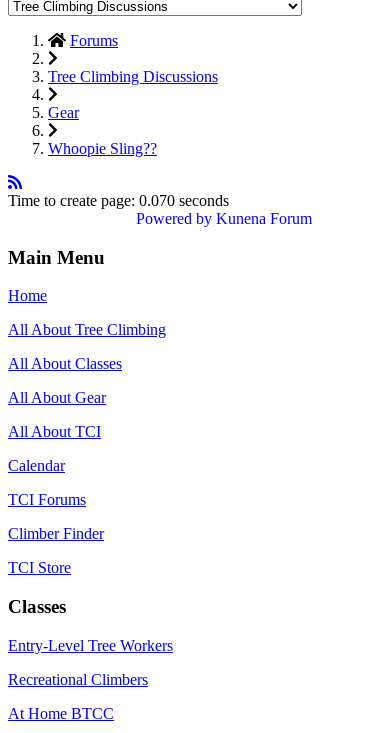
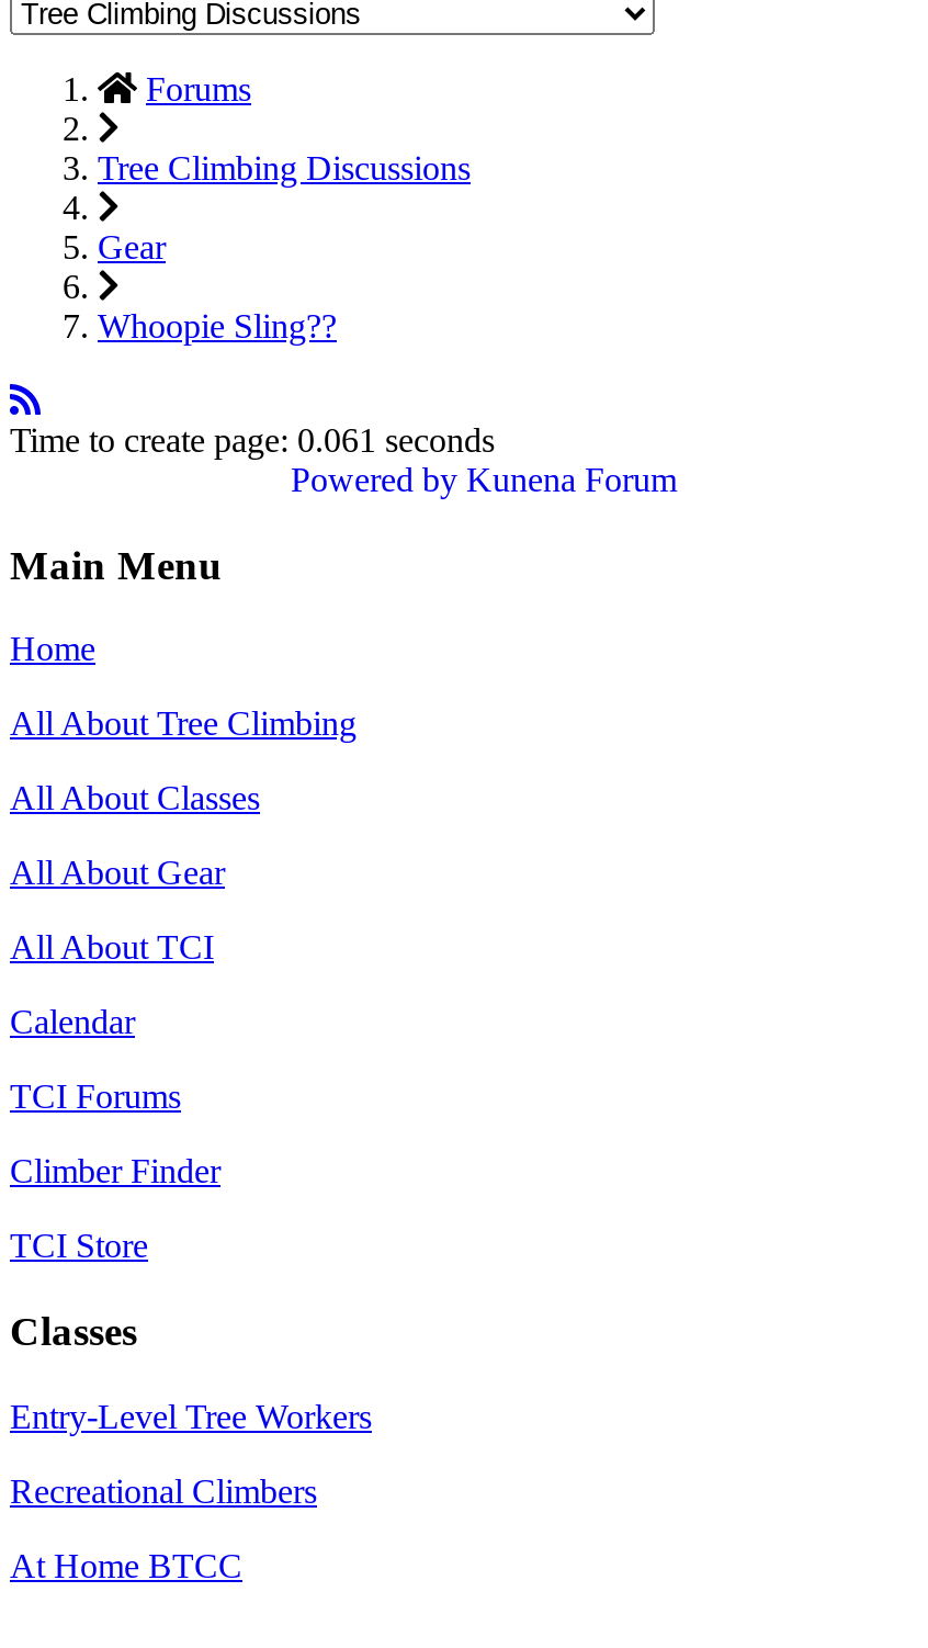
- Time to create page: 0.070 seconds
+ Time to create page: 0.061 seconds
